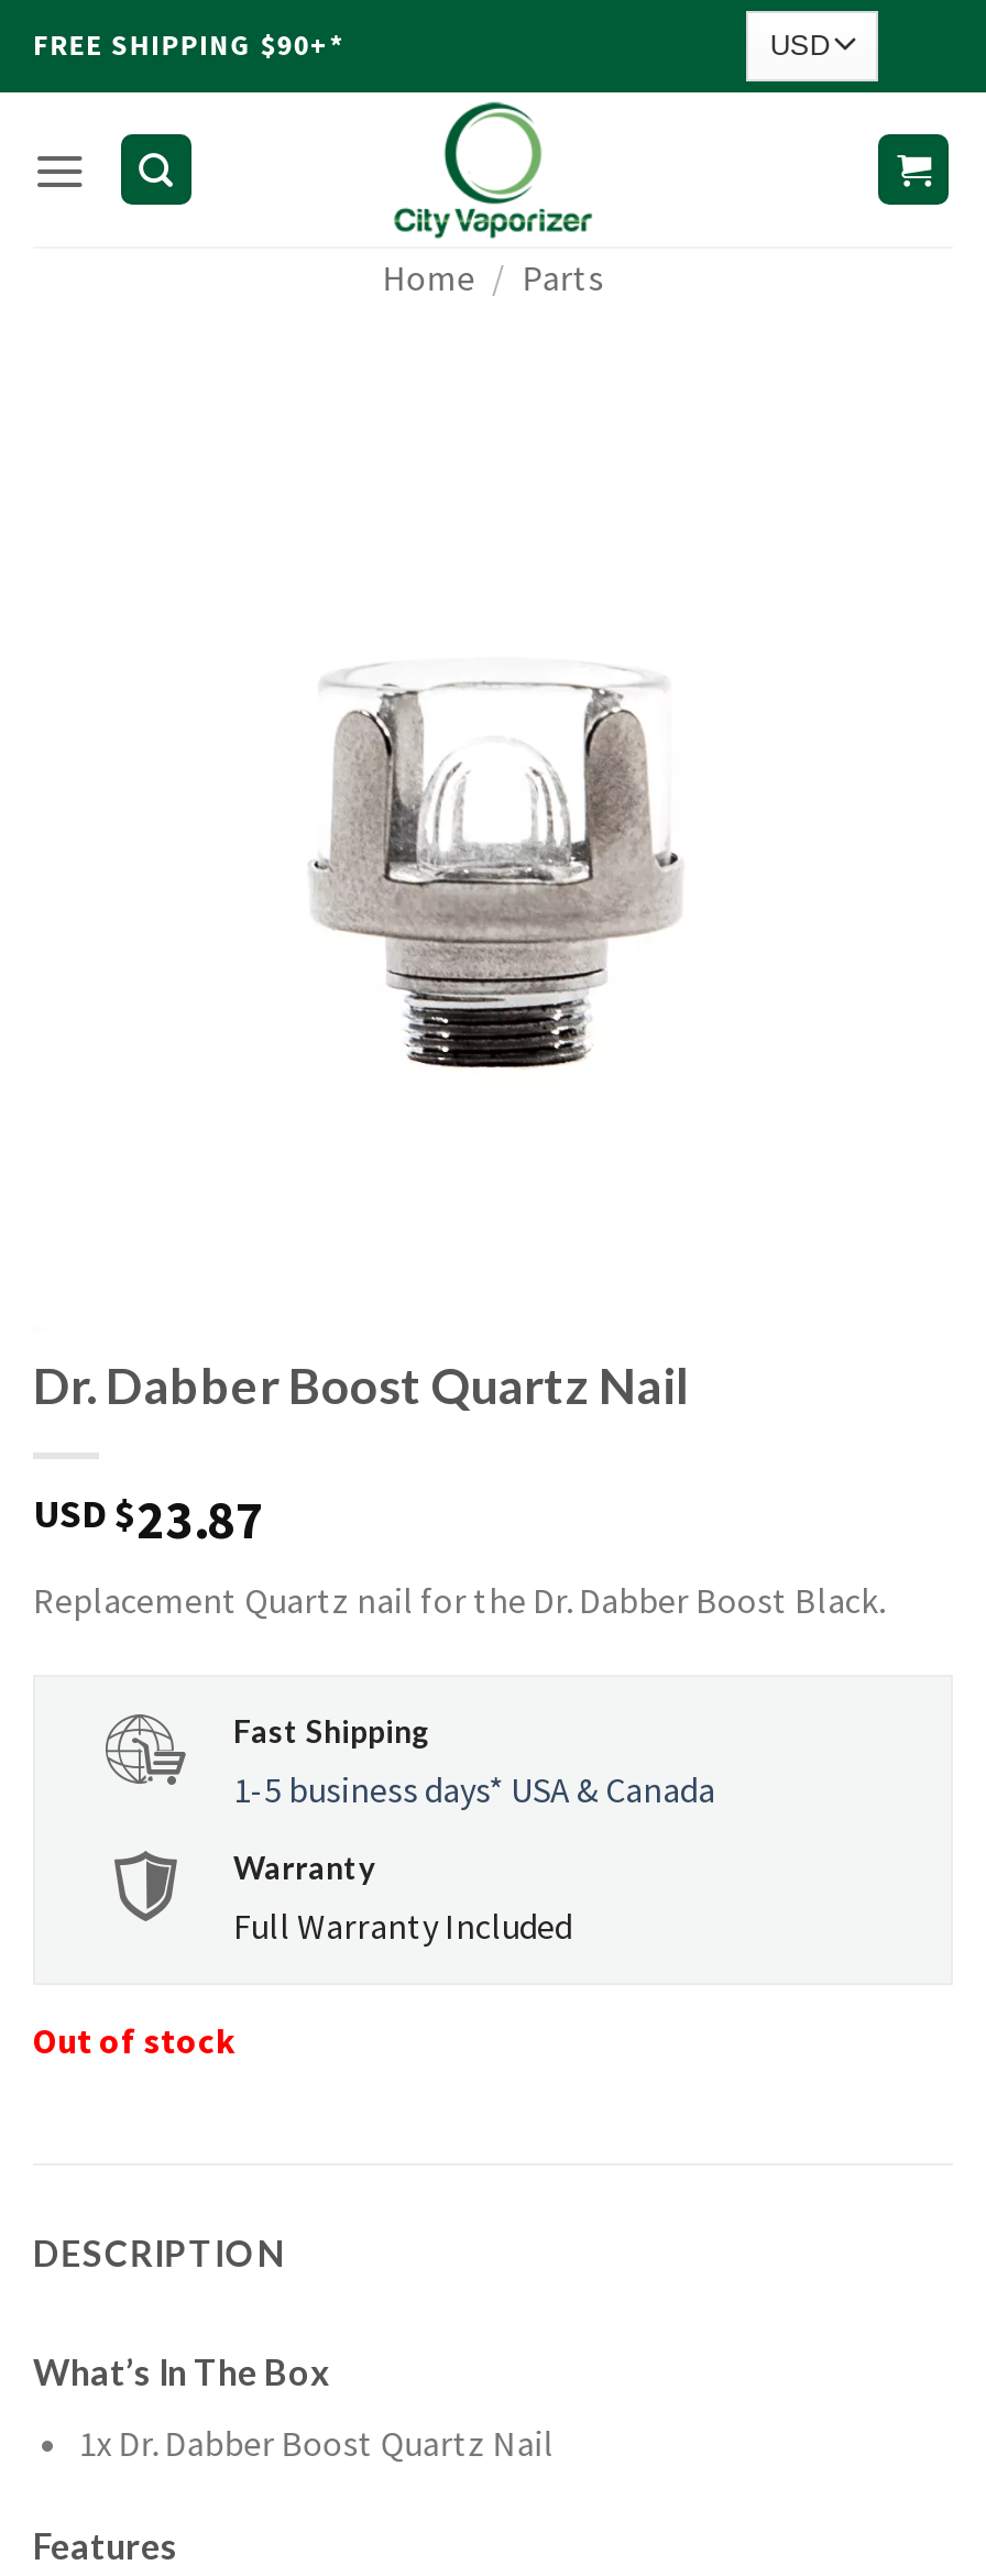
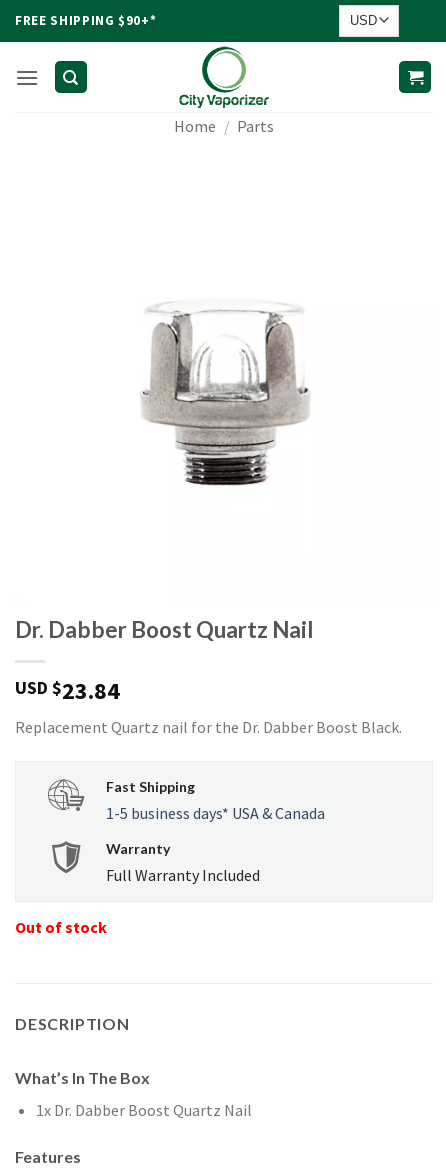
- USD $23.87
+ USD $23.84
